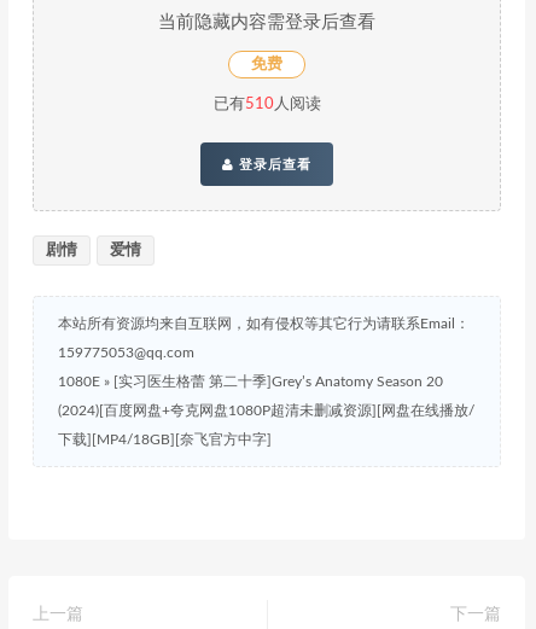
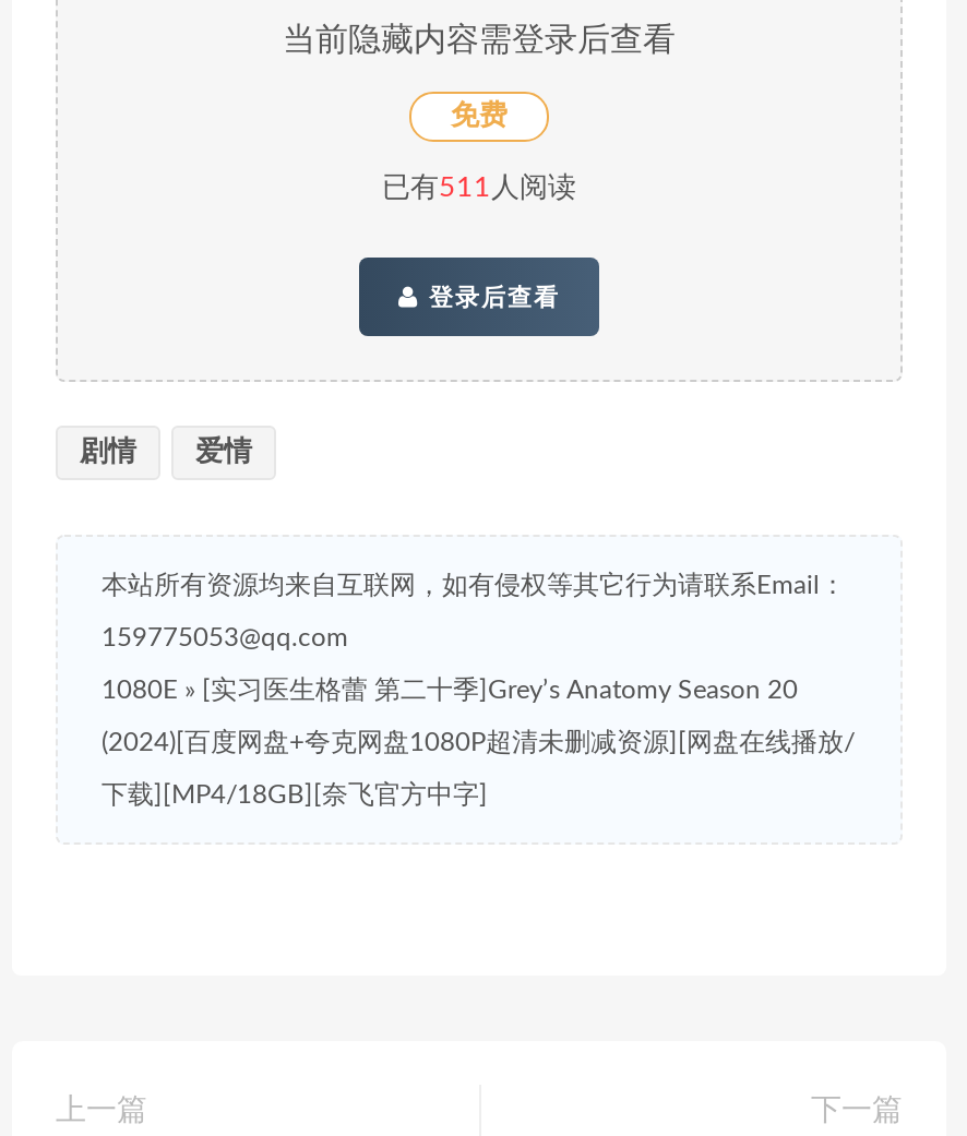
- 已有510人阅读
+ 已有511人阅读
